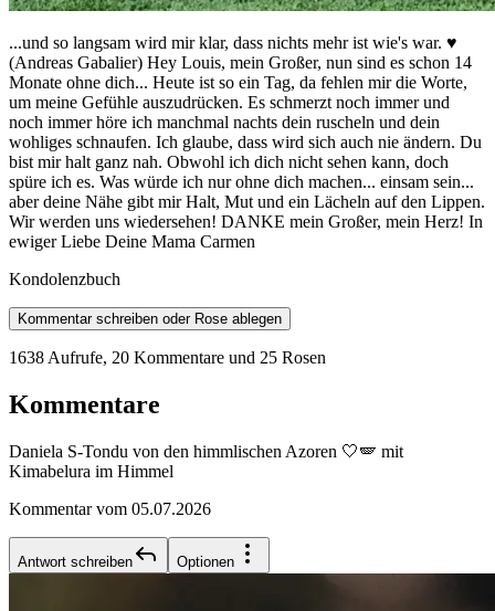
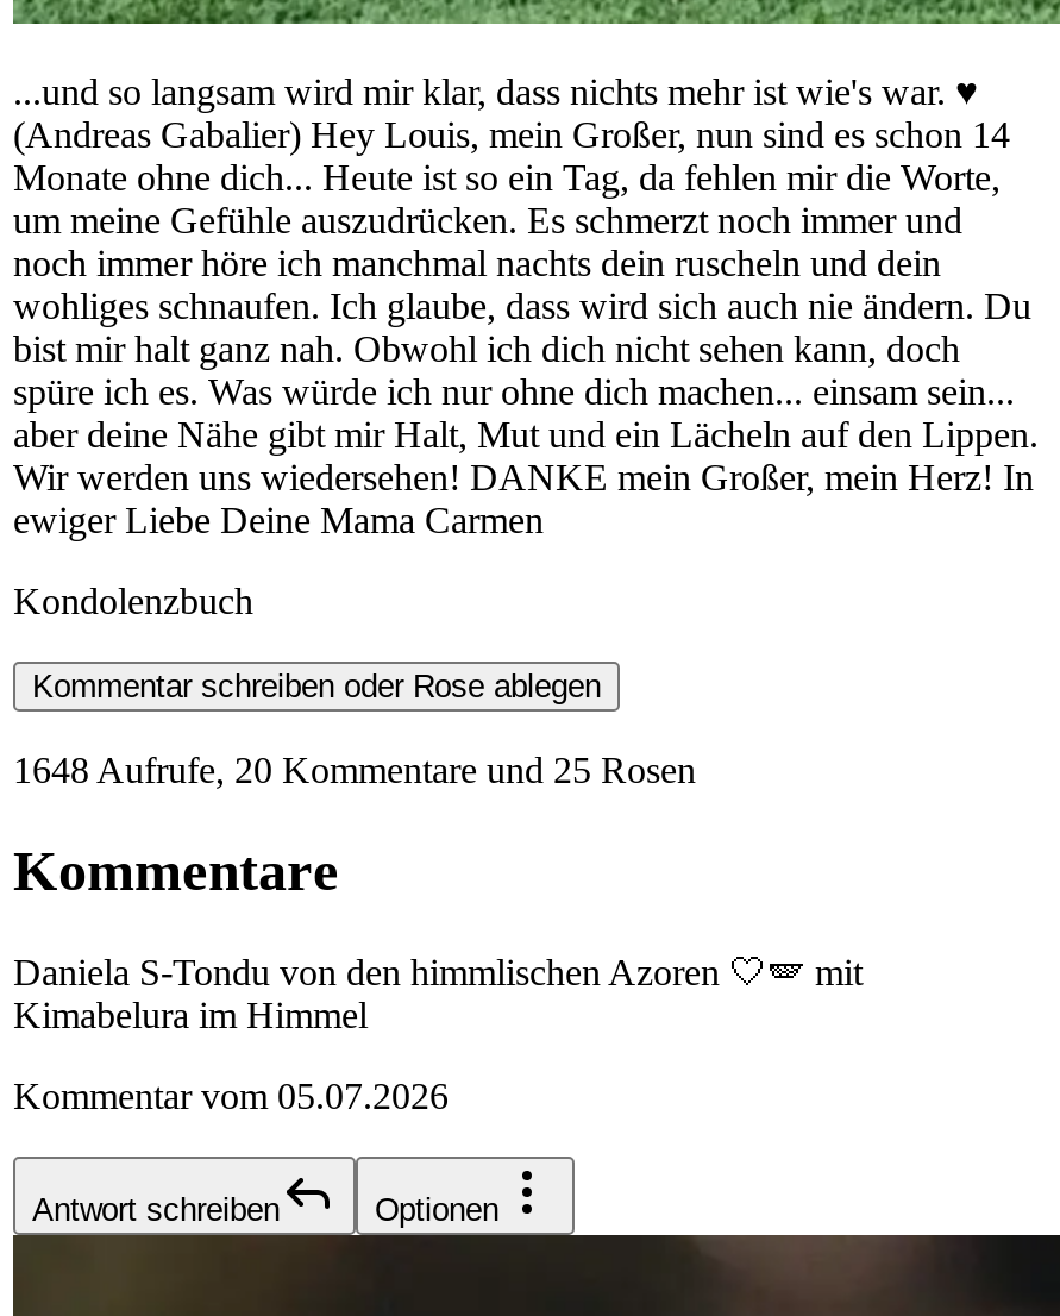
- 1638 Aufrufe, 20 Kommentare und 25 Rosen
+ 1648 Aufrufe, 20 Kommentare und 25 Rosen
